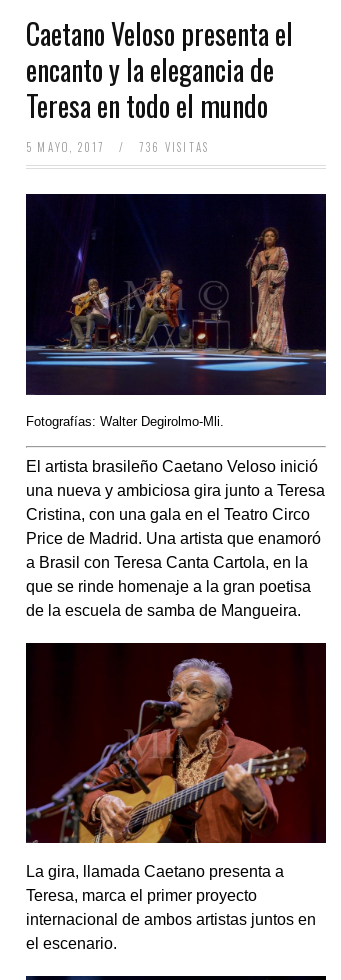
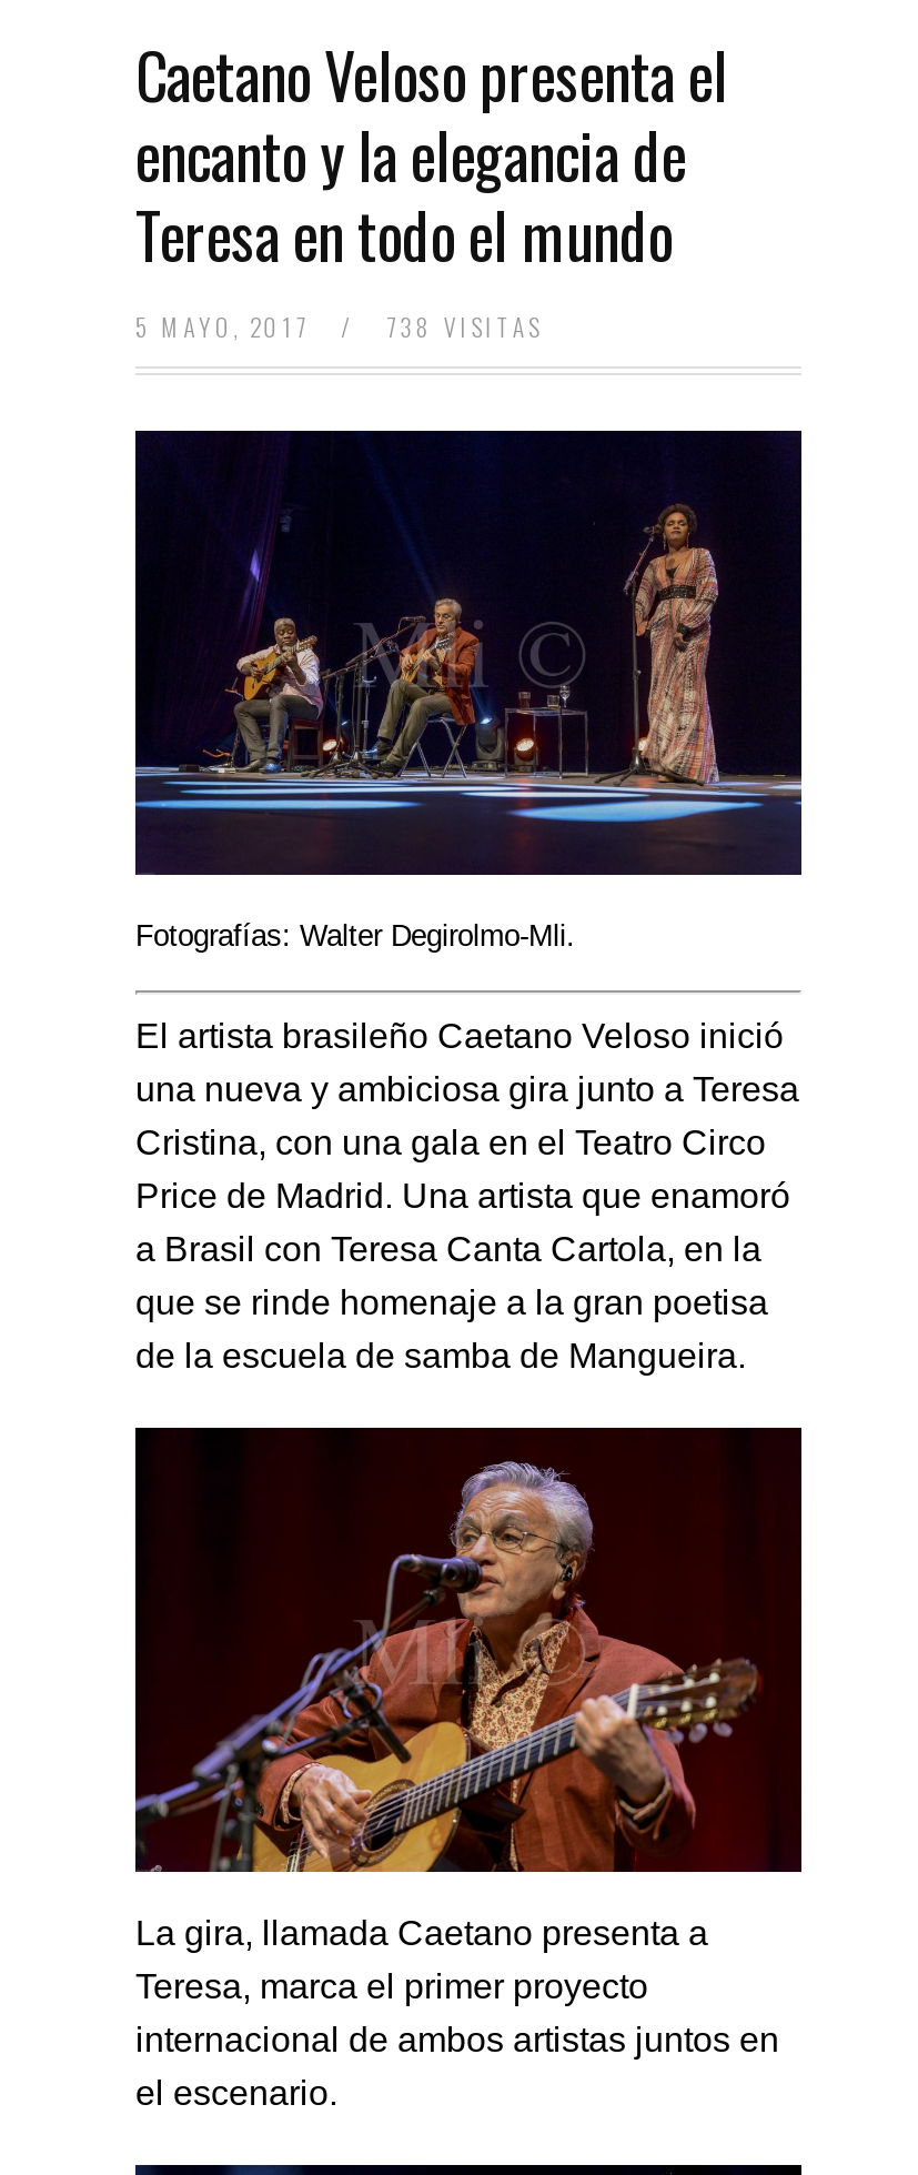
- 736 VISITAS
+ 738 VISITAS
